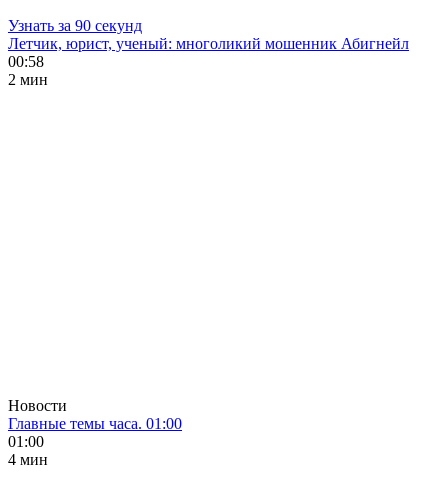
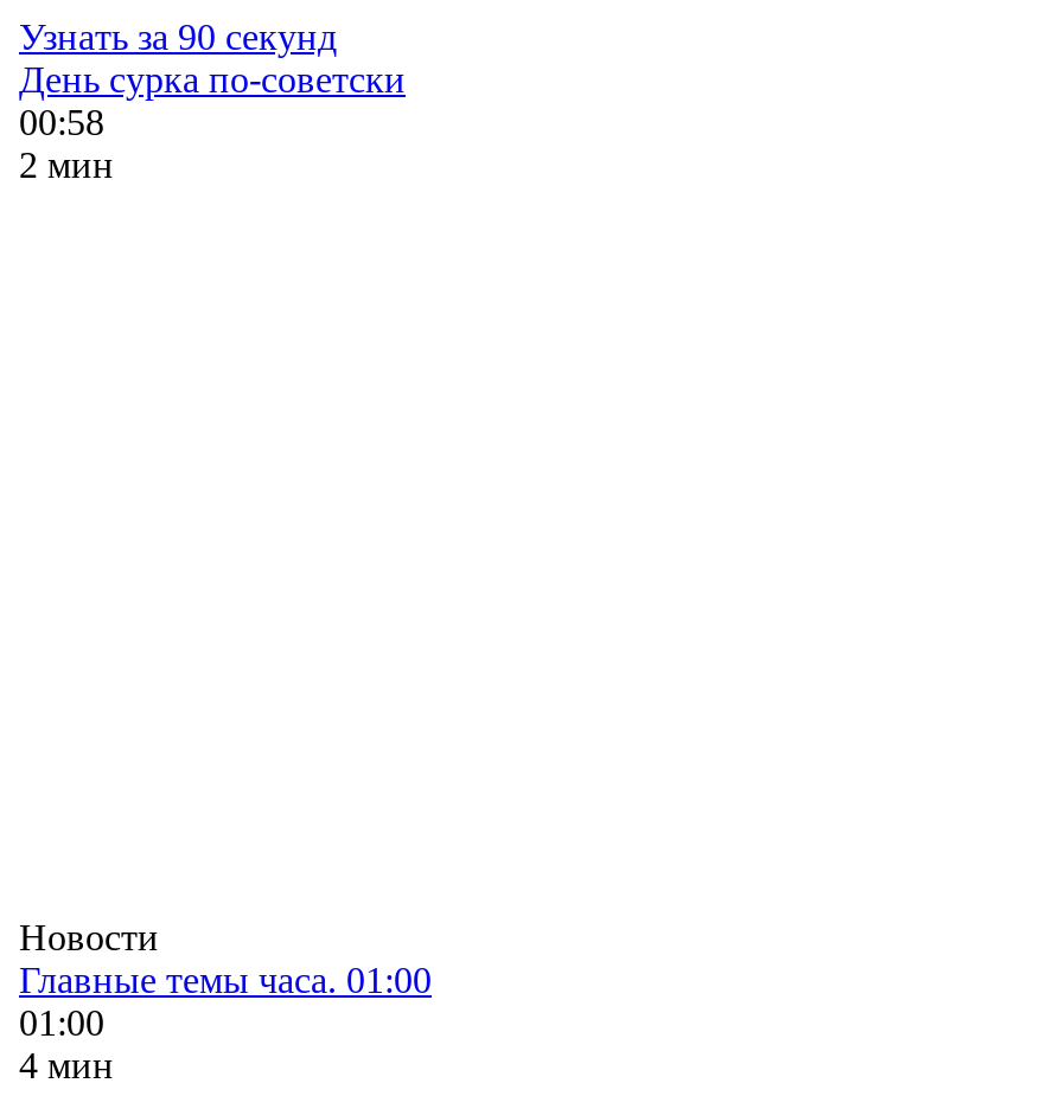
- Летчик, юрист, ученый: многоликий мошенник Абигнейл
+ День сурка по-советски
